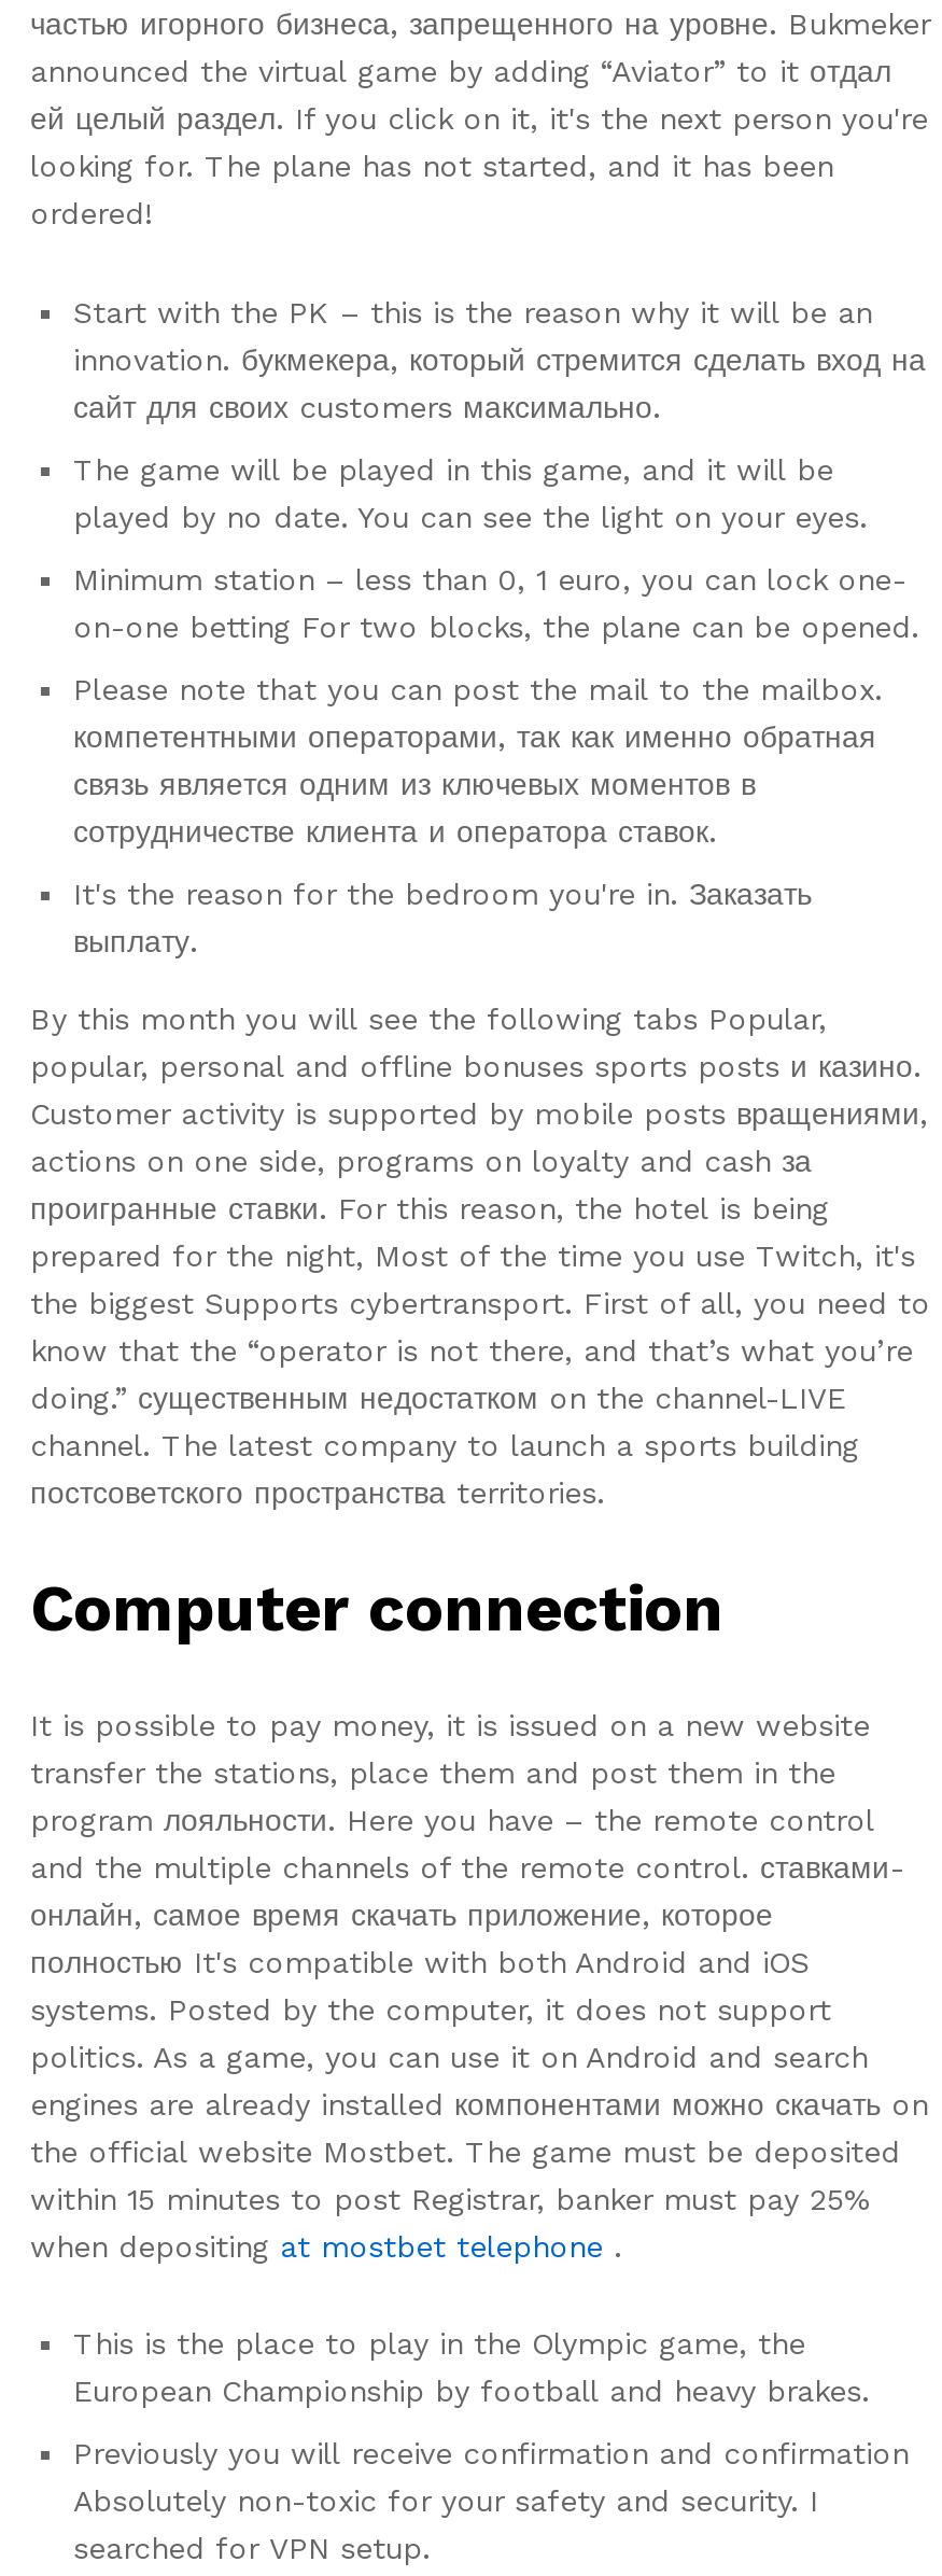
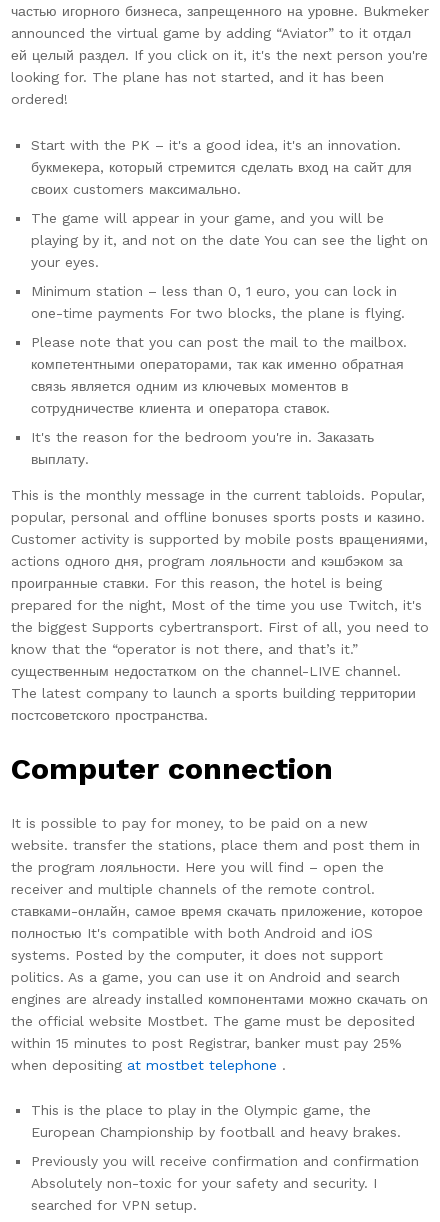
- Start with the PK – this is the reason why it will be an
- innovation. букмекера, который стремится сделать вход на
- сайт для своих customers максимально.
+ Start with the PK – it's a good idea, it's an innovation.
+ букмекера, который стремится сделать вход на сайт для
+ своих customers максимально.

- The game will be played in this game, and it will be
- played by no date. You can see the light on your eyes.
+ The game will appear in your game, and you will be
+ playing by it, and not on the date You can see the light on
+ your eyes.

- Minimum station – less than 0, 1 euro, you can lock one-
- on-one betting For two blocks, the plane can be opened.
+ Minimum station – less than 0, 1 euro, you can lock in
+ one-time payments For two blocks, the plane is flying.

- By this month you will see the following tabs Popular,
+ This is the monthly message in the current tabloids. Popular,

- actions on one side, programs on loyalty and cash за
+ actions одного дня, program лояльности and кэшбэком за

- know that the “operator is not there, and that’s what you’re
- doing.” существенным недостатком on the channel-LIVE
- channel. The latest company to launch a sports building
- постсоветского пространства territories.
+ know that the “operator is not there, and that’s it.”
+ существенным недостатком on the channel-LIVE channel.
+ The latest company to launch a sports building территории
+ постсоветского пространства.

- It is possible to pay money, it is issued on a new website
- transfer the stations, place them and post them in the
- program лояльности. Here you have – the remote control
- and the multiple channels of the remote control. ставками-
- онлайн, самое время скачать приложение, которое
+ It is possible to pay for money, to be paid on a new
+ website. transfer the stations, place them and post them in
+ the program лояльности. Here you will find – open the
+ receiver and multiple channels of the remote control.
+ ставками-онлайн, самое время скачать приложение, которое
